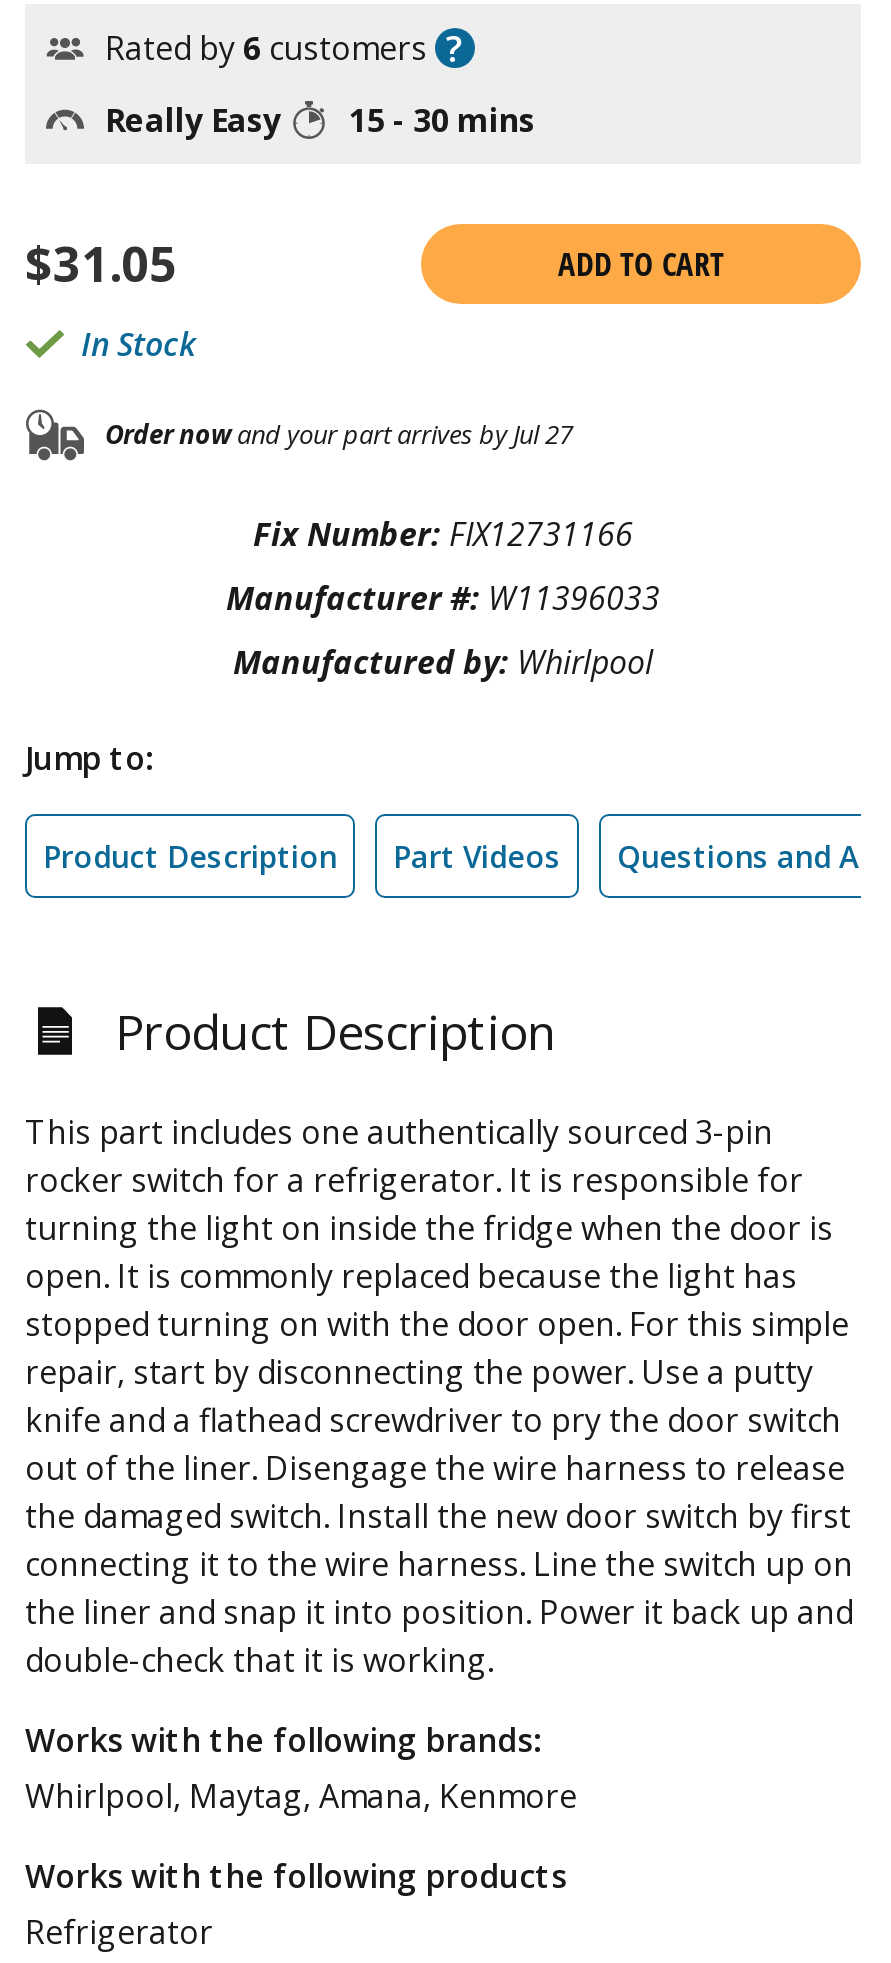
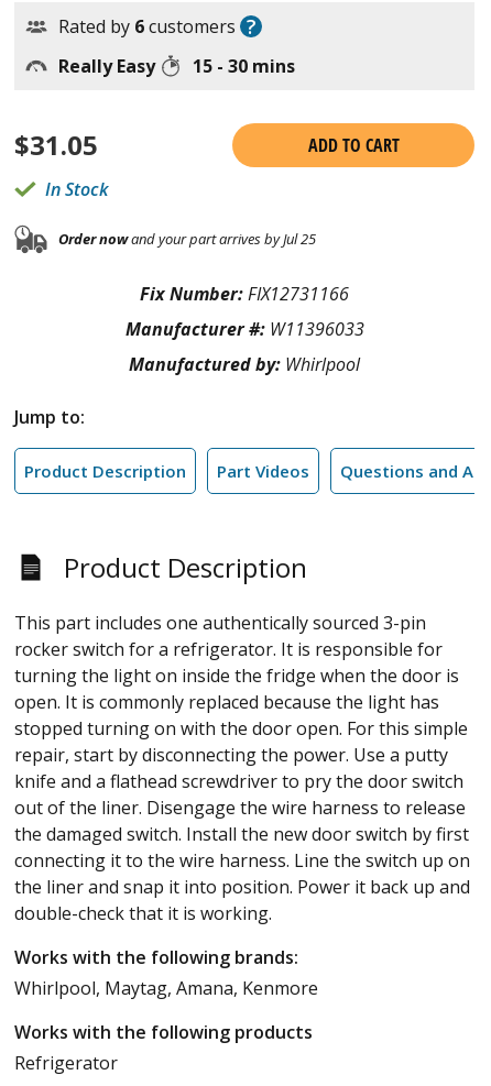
- Order nowand your part arrives by Jul 27
+ Order nowand your part arrives by Jul 25
